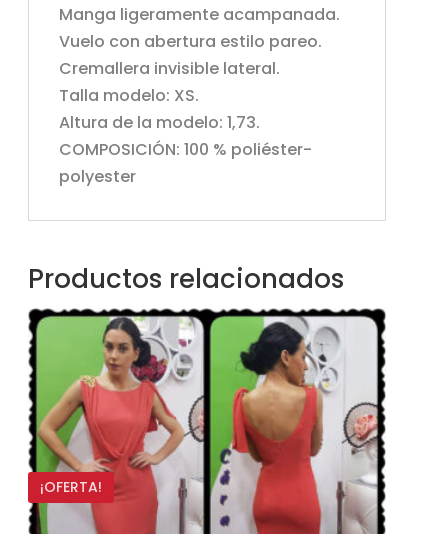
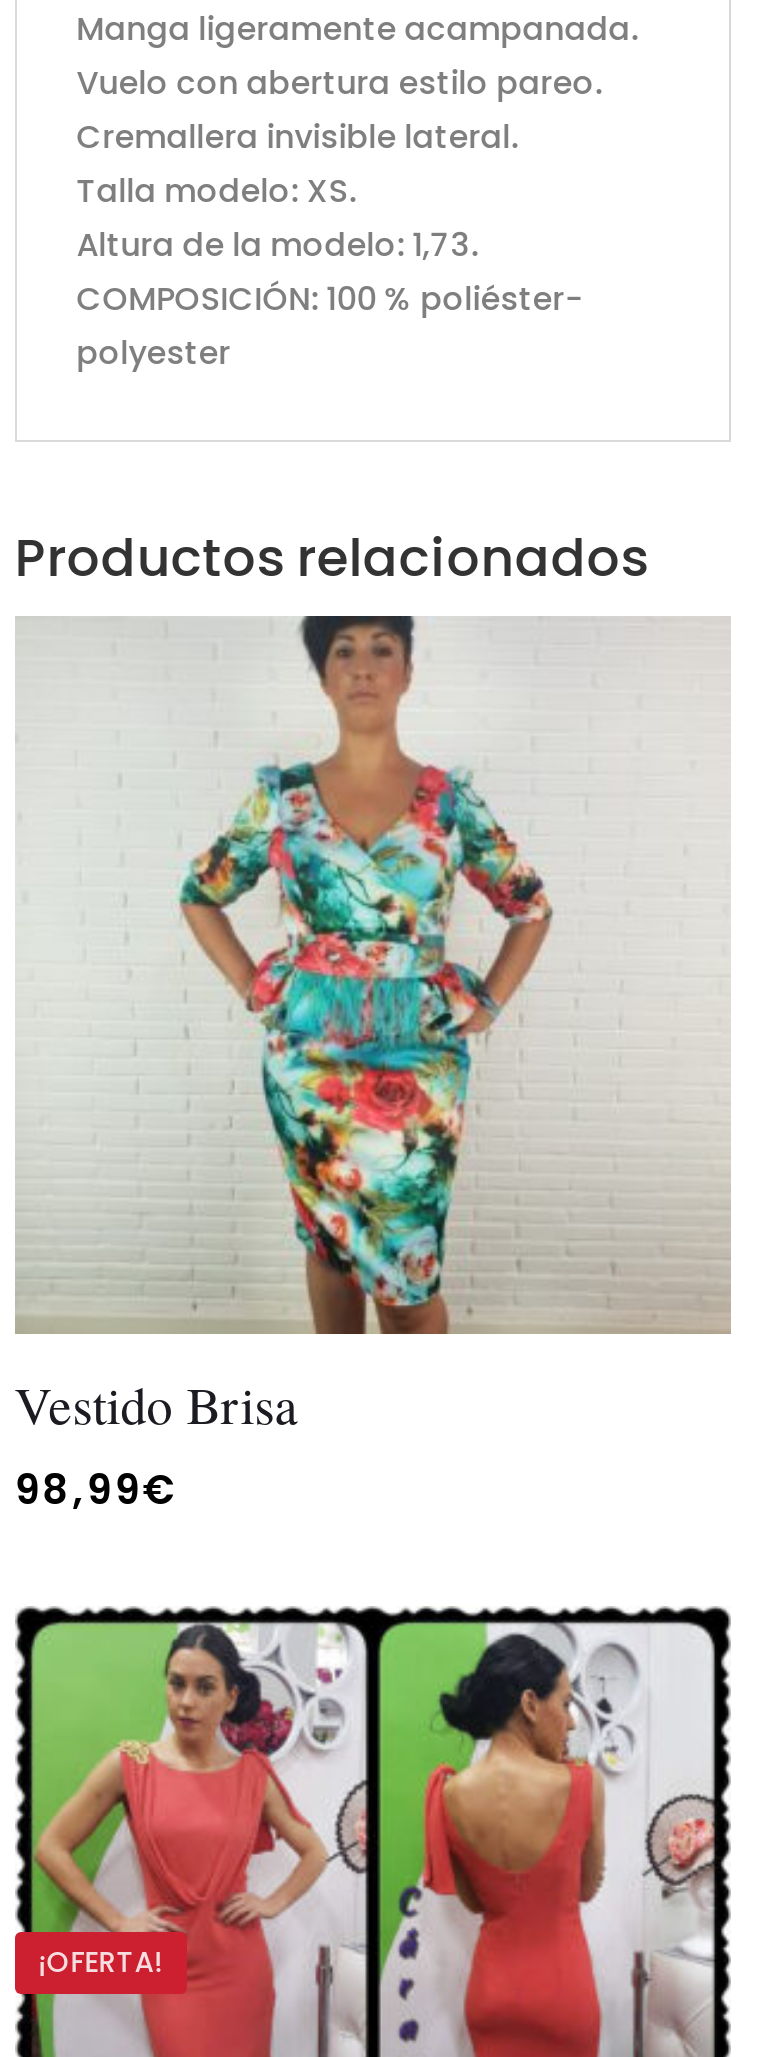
+ [image]
+ Vestido Brisa
+ 98,99€
